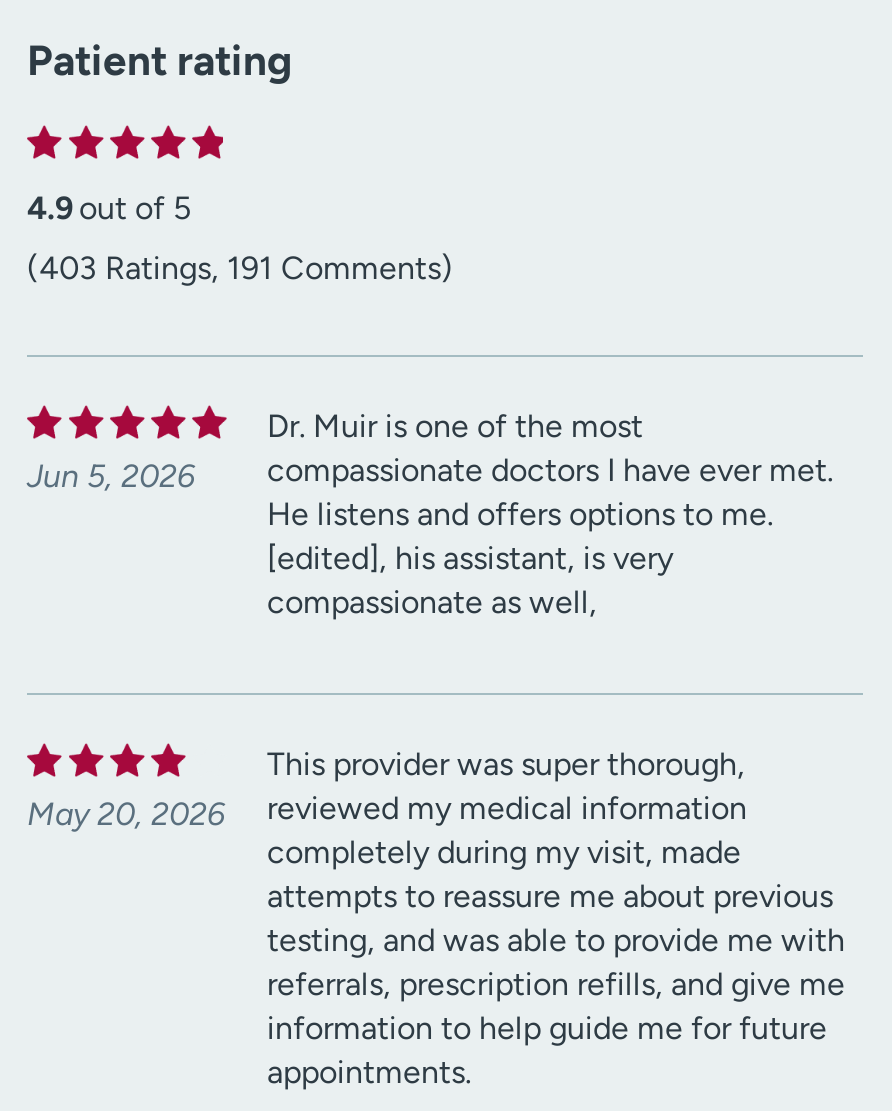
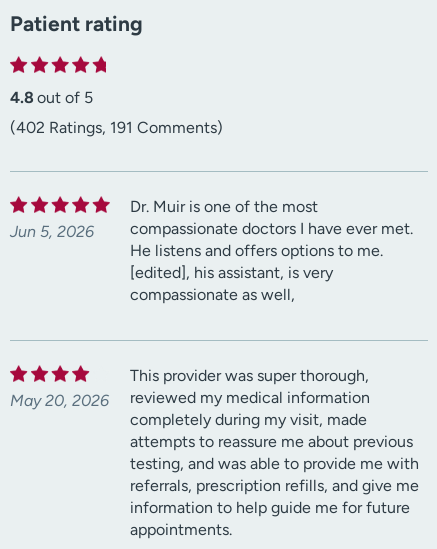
- 4.9 out of 5
+ 4.8 out of 5

- (403 Ratings, 191 Comments)
+ (402 Ratings, 191 Comments)
